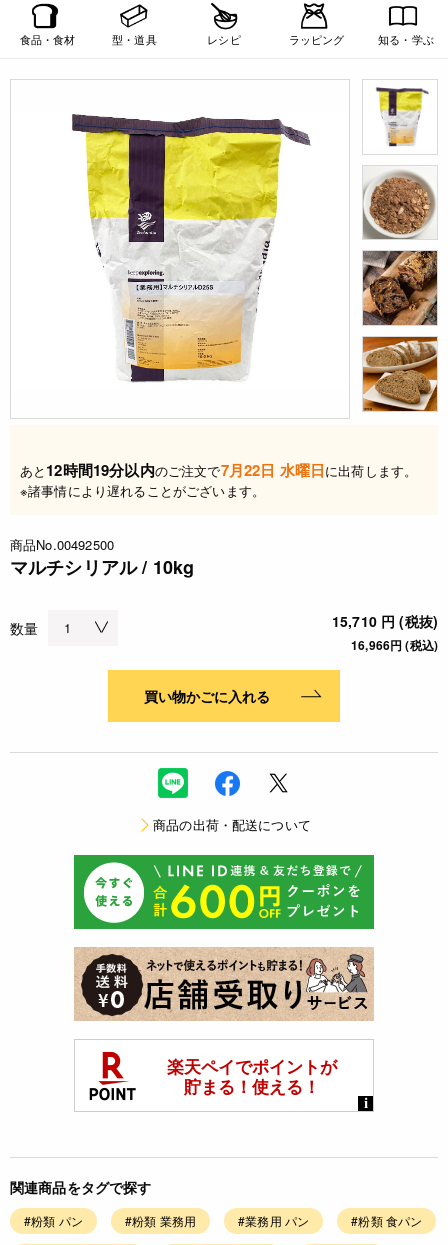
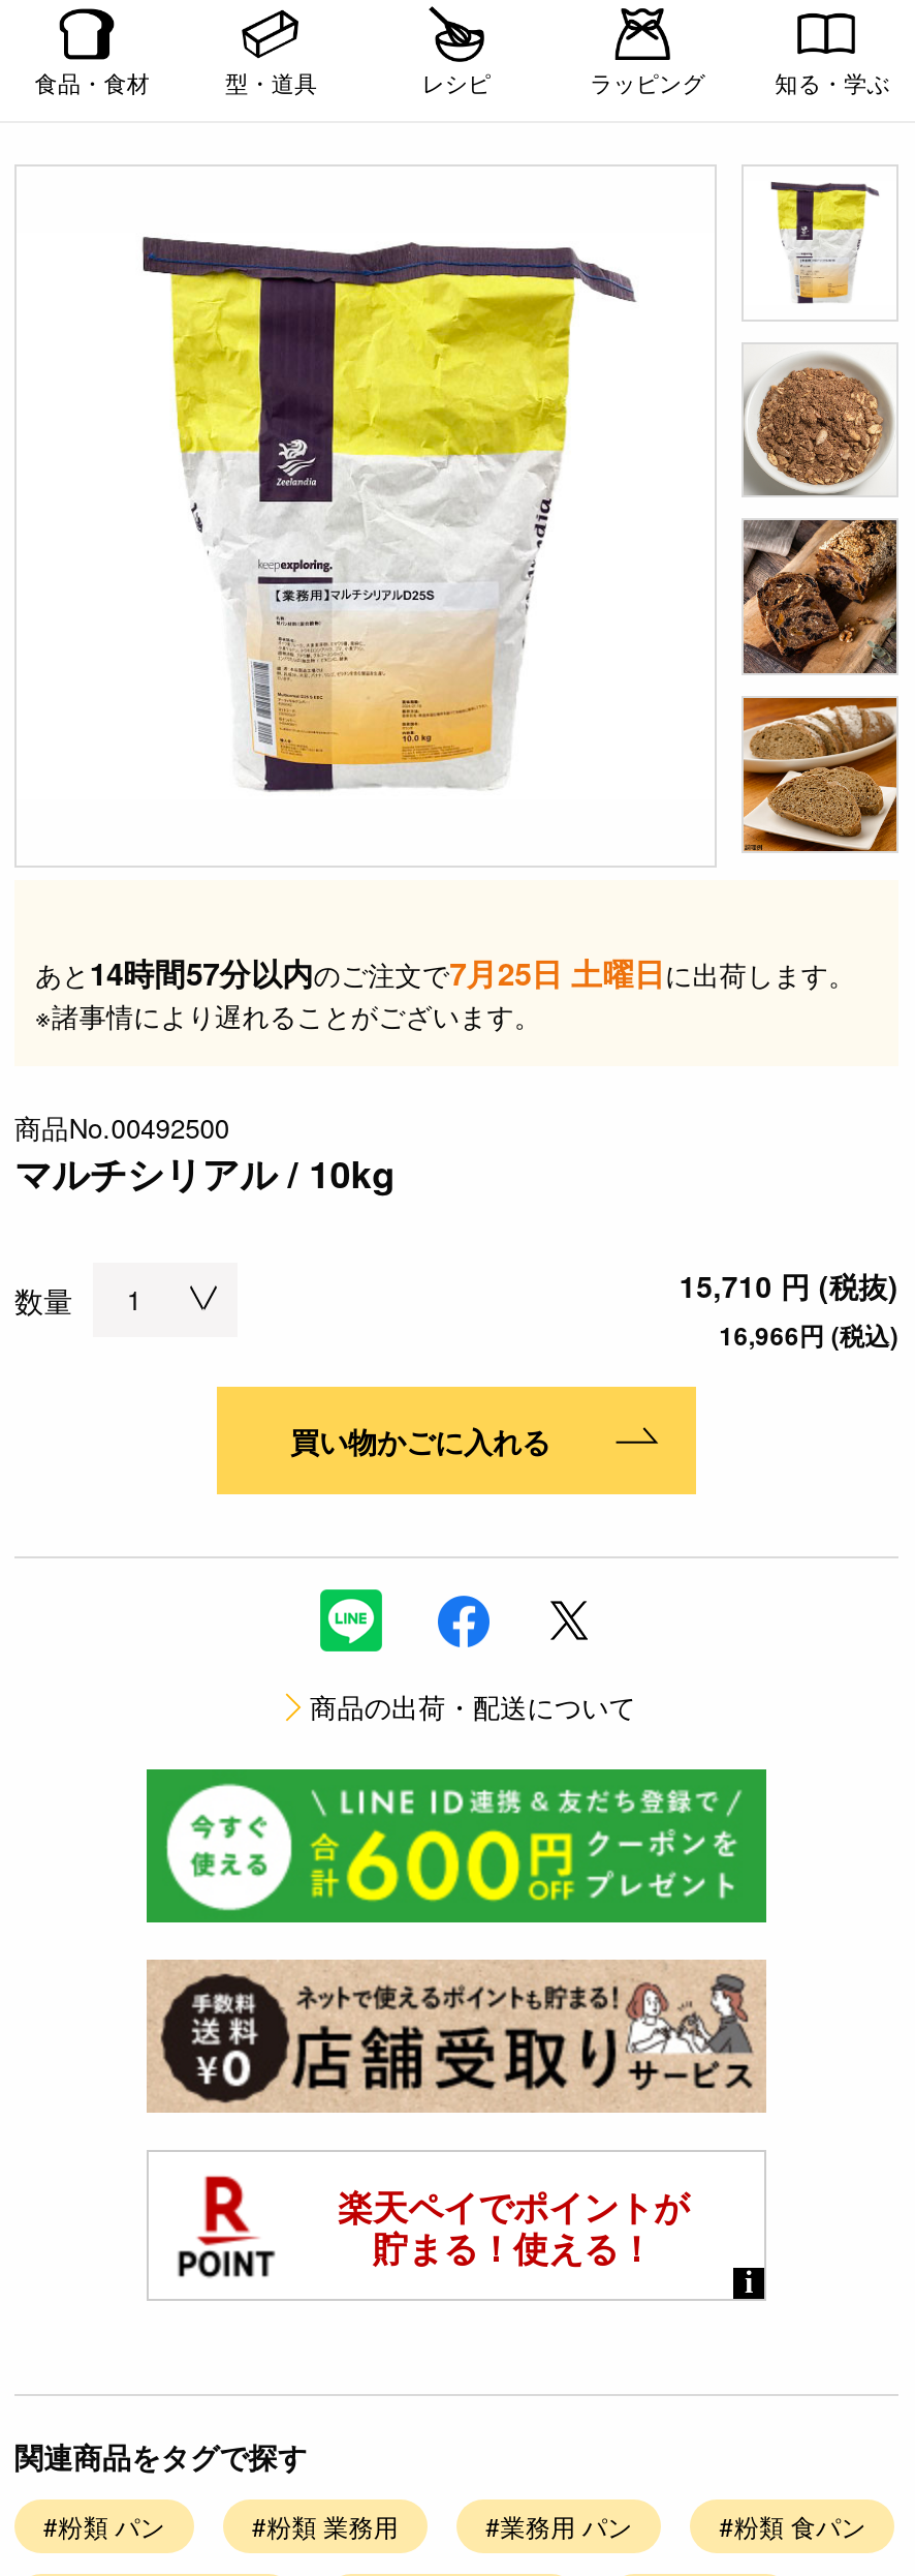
- あと12時間19分以内のご注文で7月22日 水曜日に出荷します。
+ あと14時間57分以内のご注文で7月25日 土曜日に出荷します。
